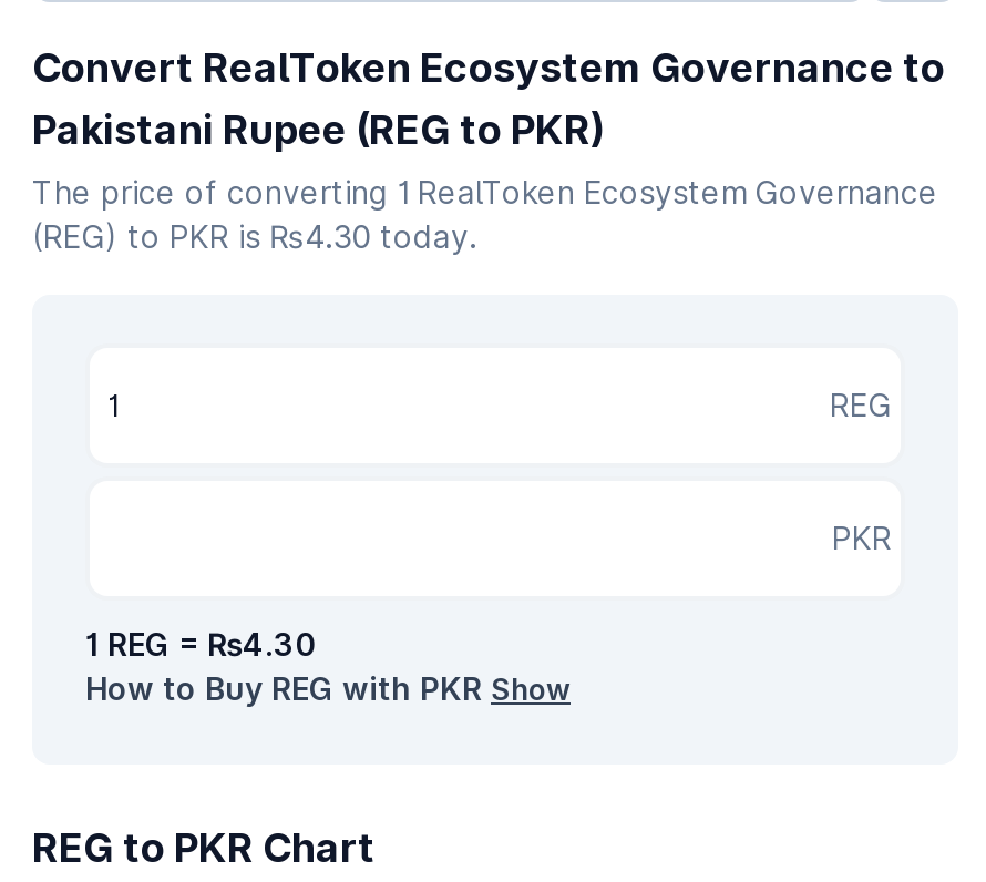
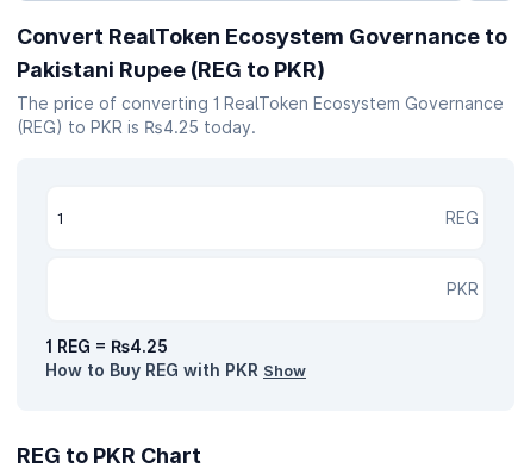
- (REG) to PKR is ₨4.30 today.
+ (REG) to PKR is ₨4.25 today.

- 1 REG = ₨4.30
+ 1 REG = ₨4.25
